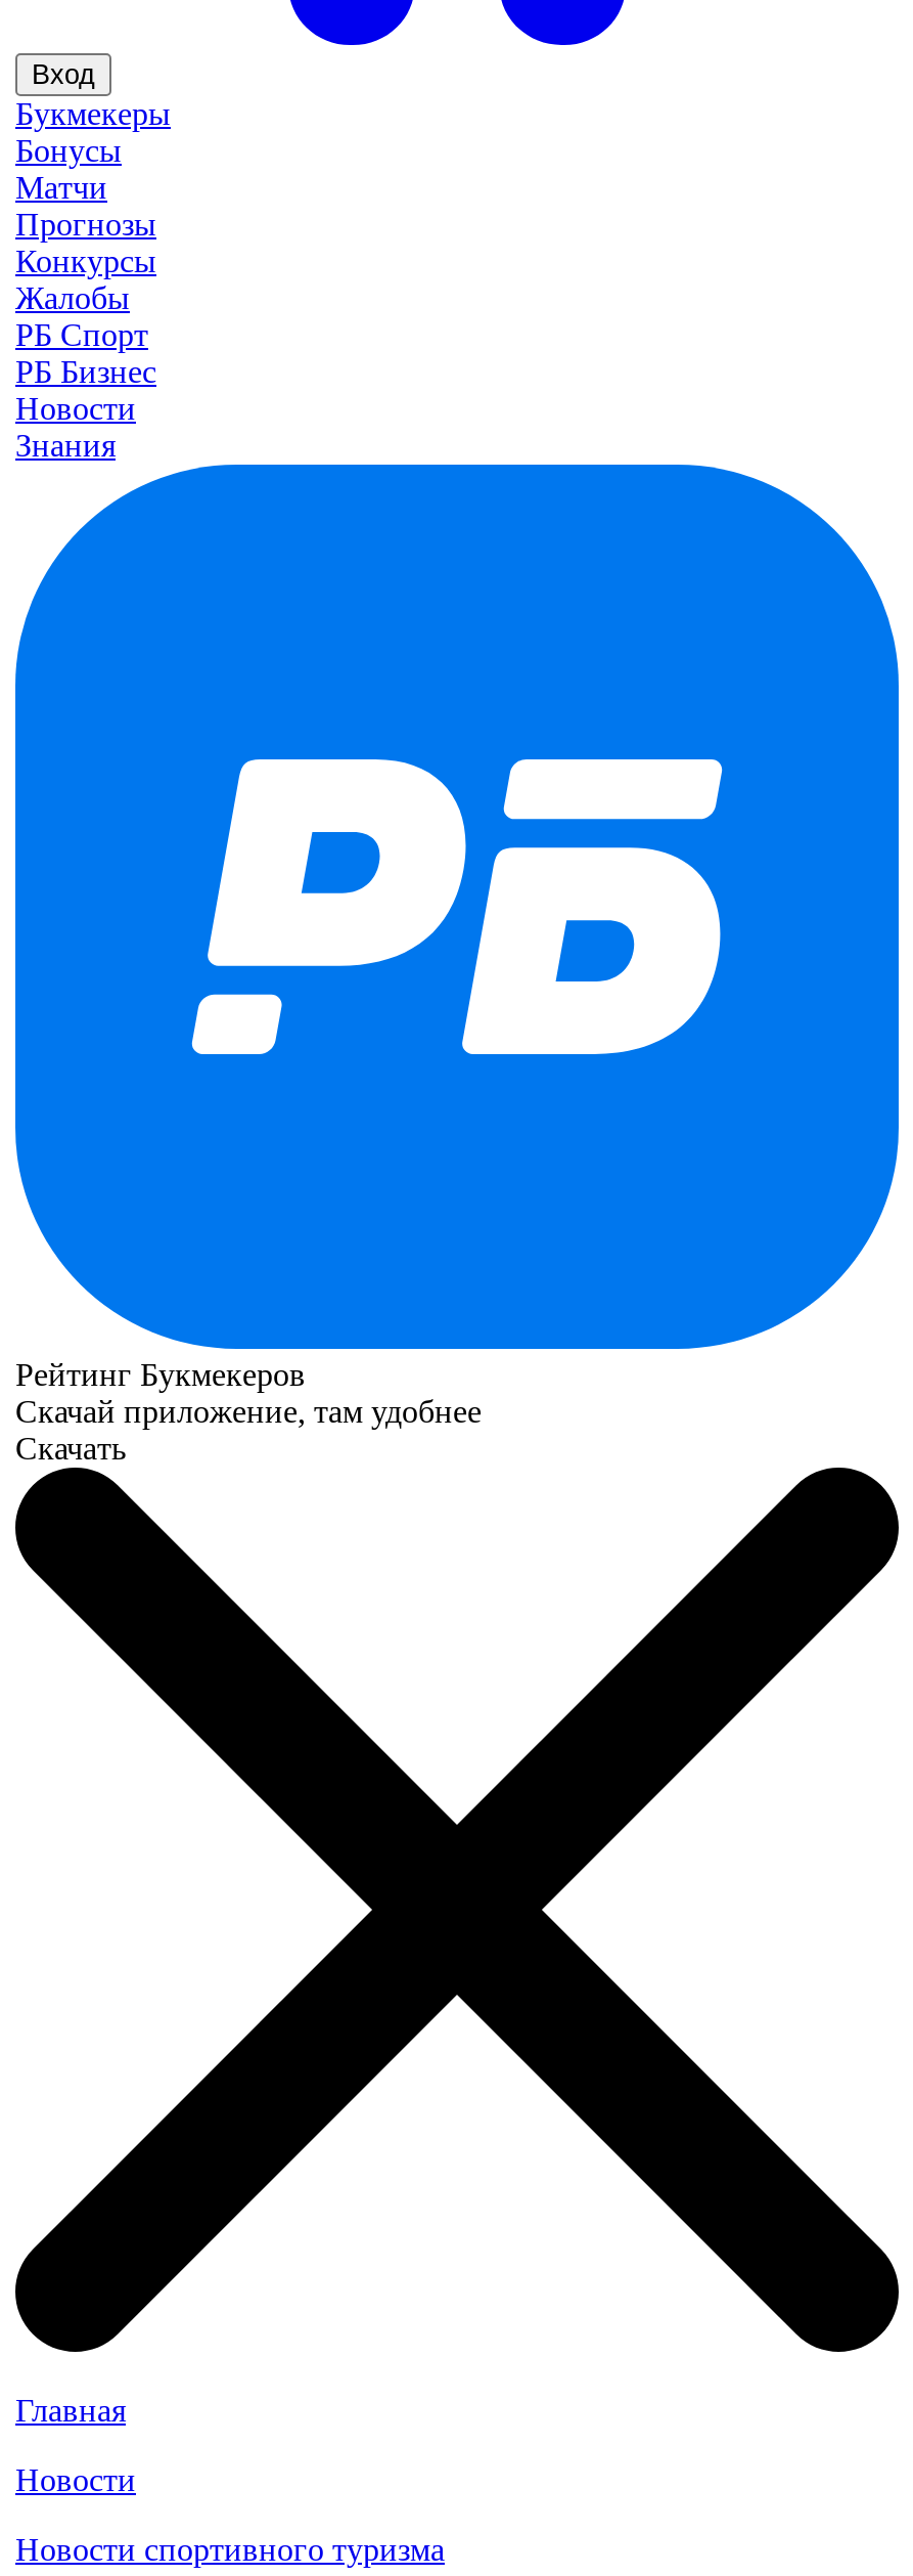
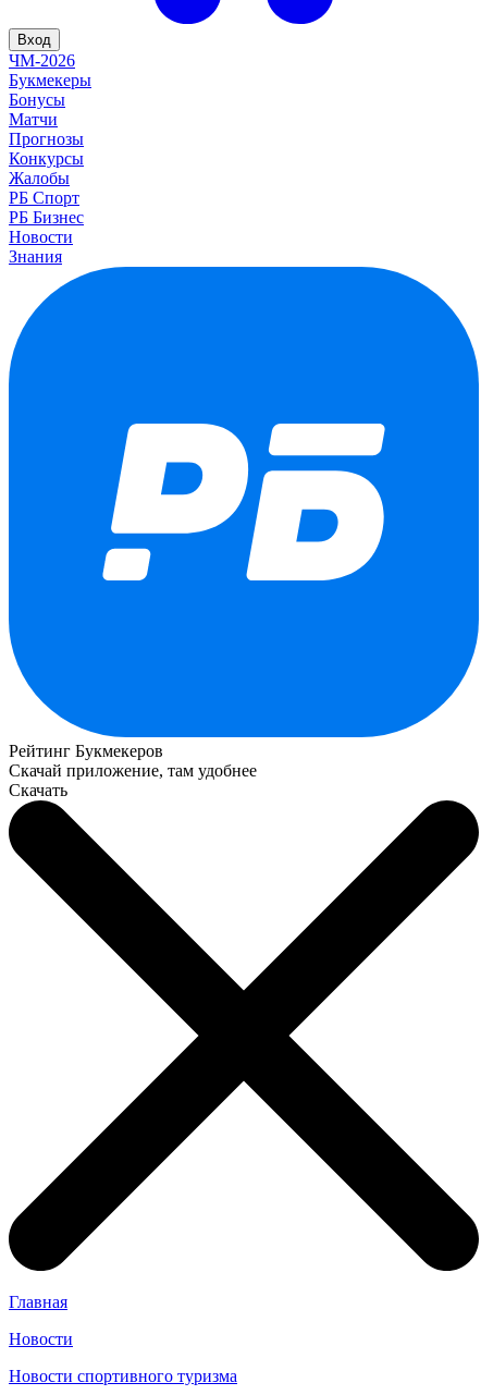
+ ЧМ-2026
